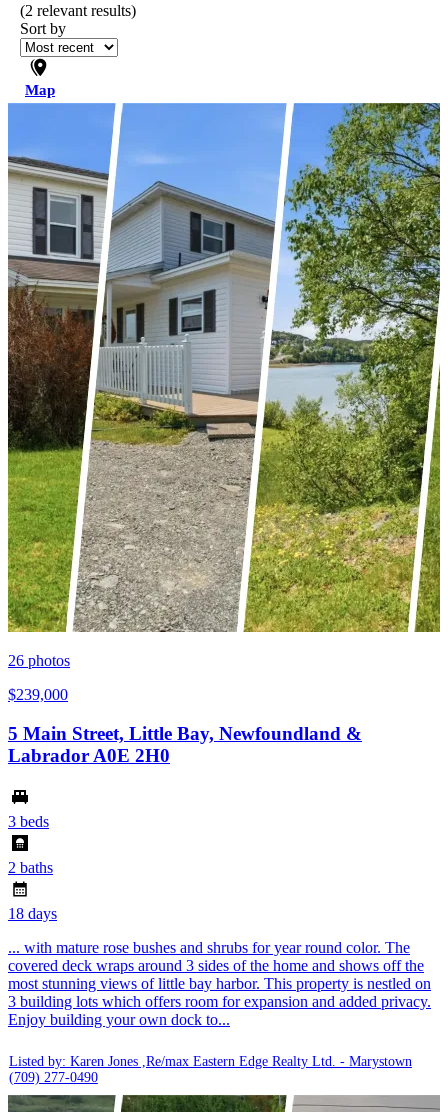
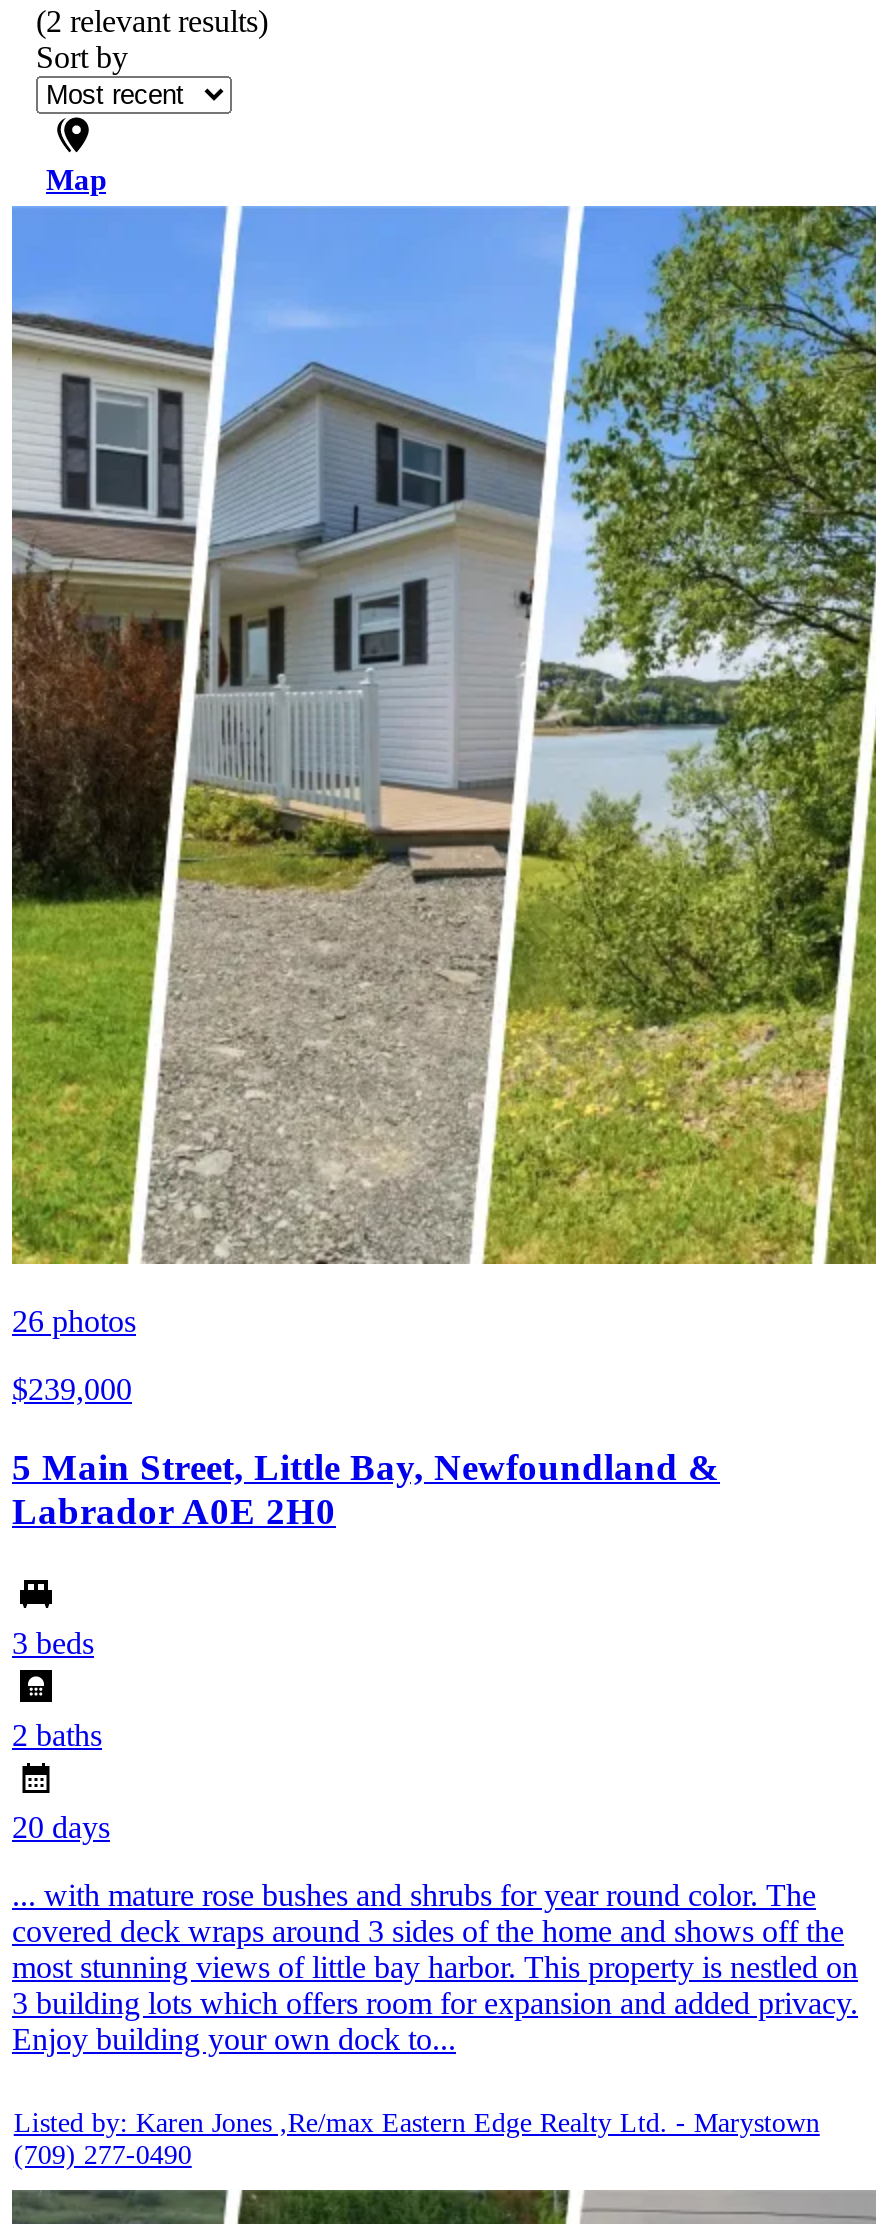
- 18 days
+ 20 days
